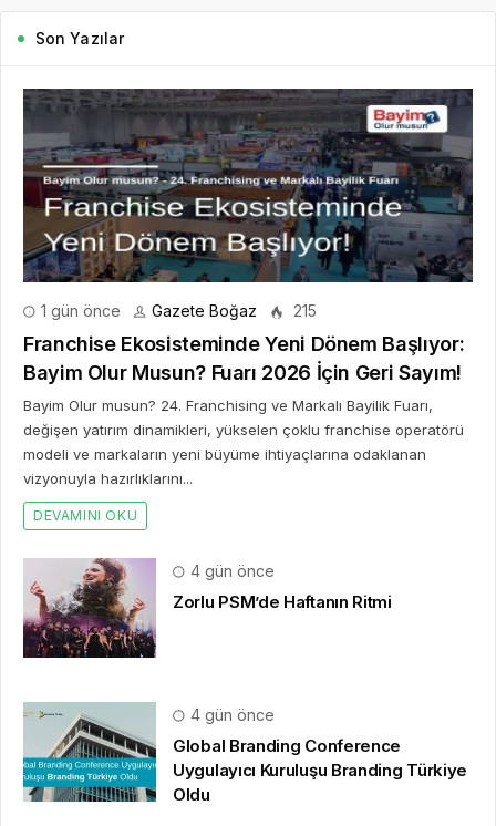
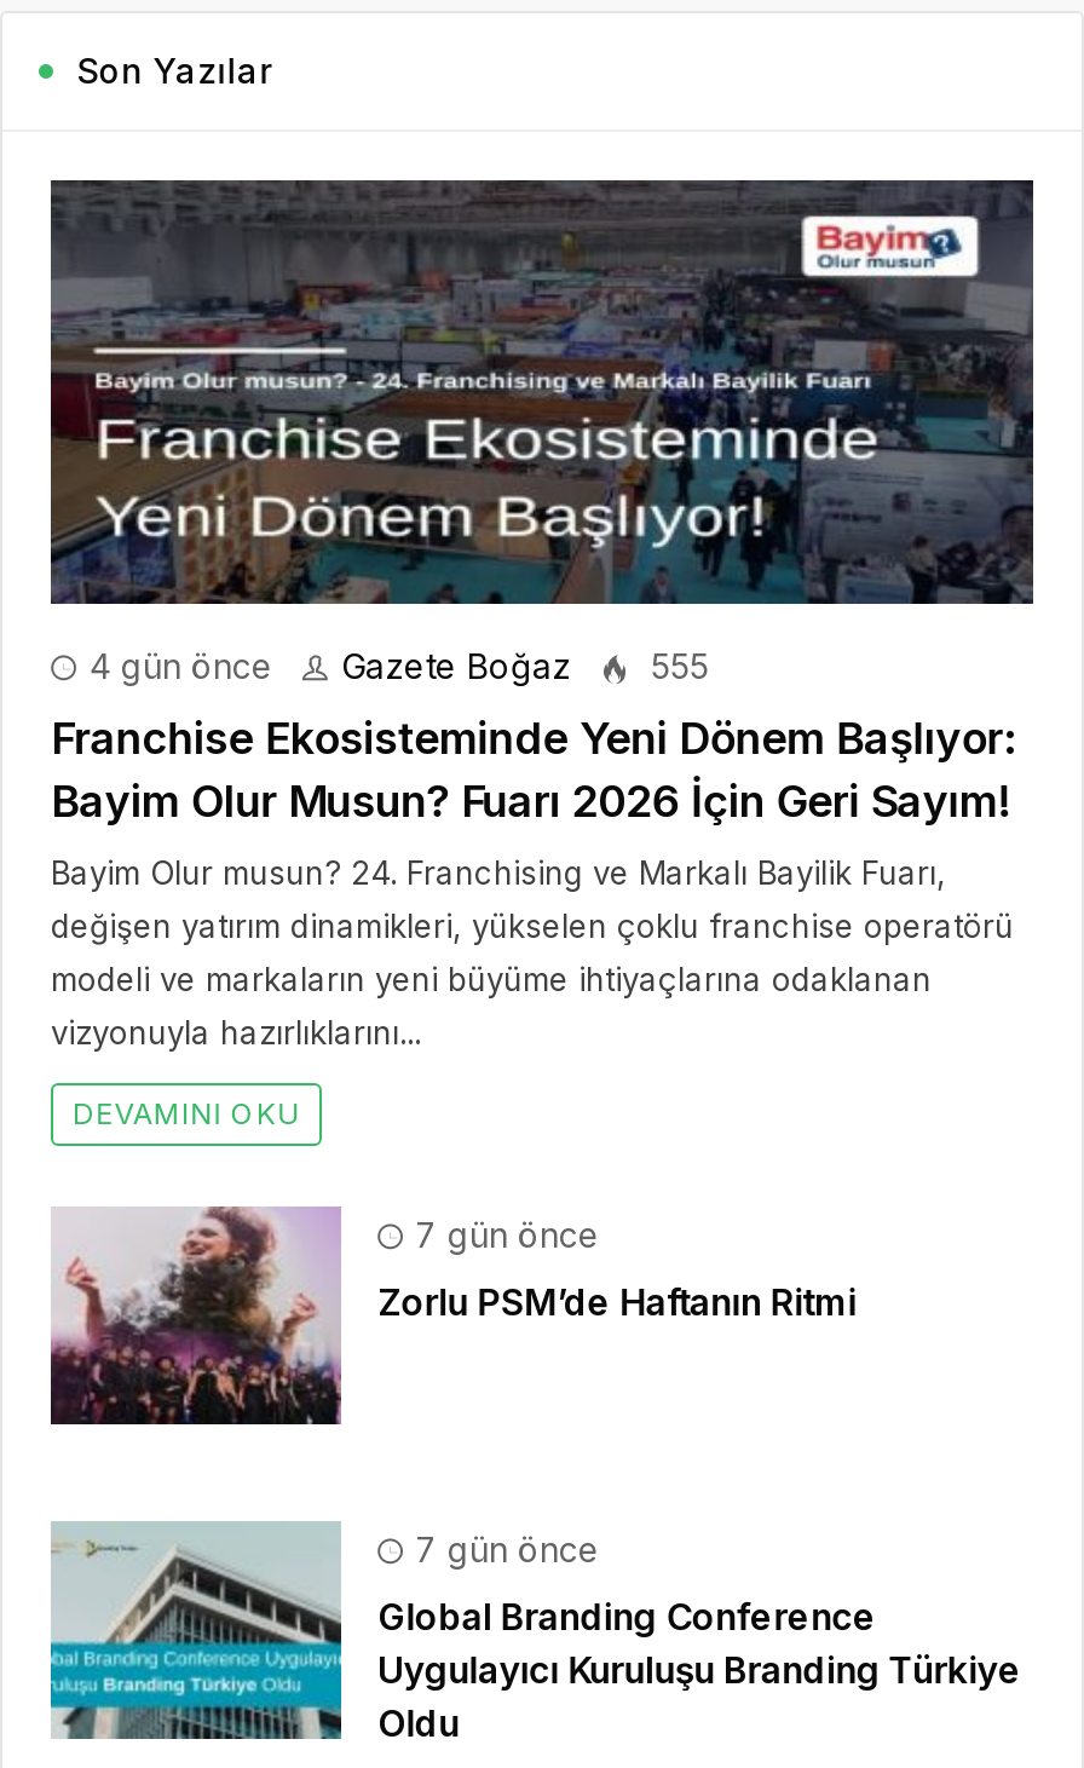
- 1 gün önce
+ 4 gün önce

- 215
+ 555

- 4 gün önce
+ 7 gün önce

- 4 gün önce
+ 7 gün önce
